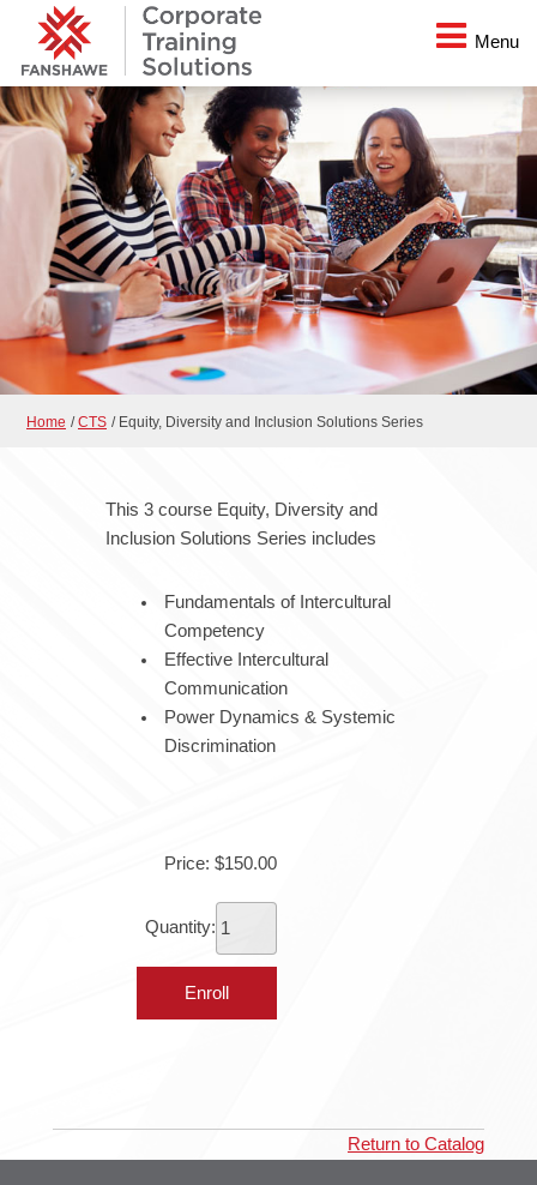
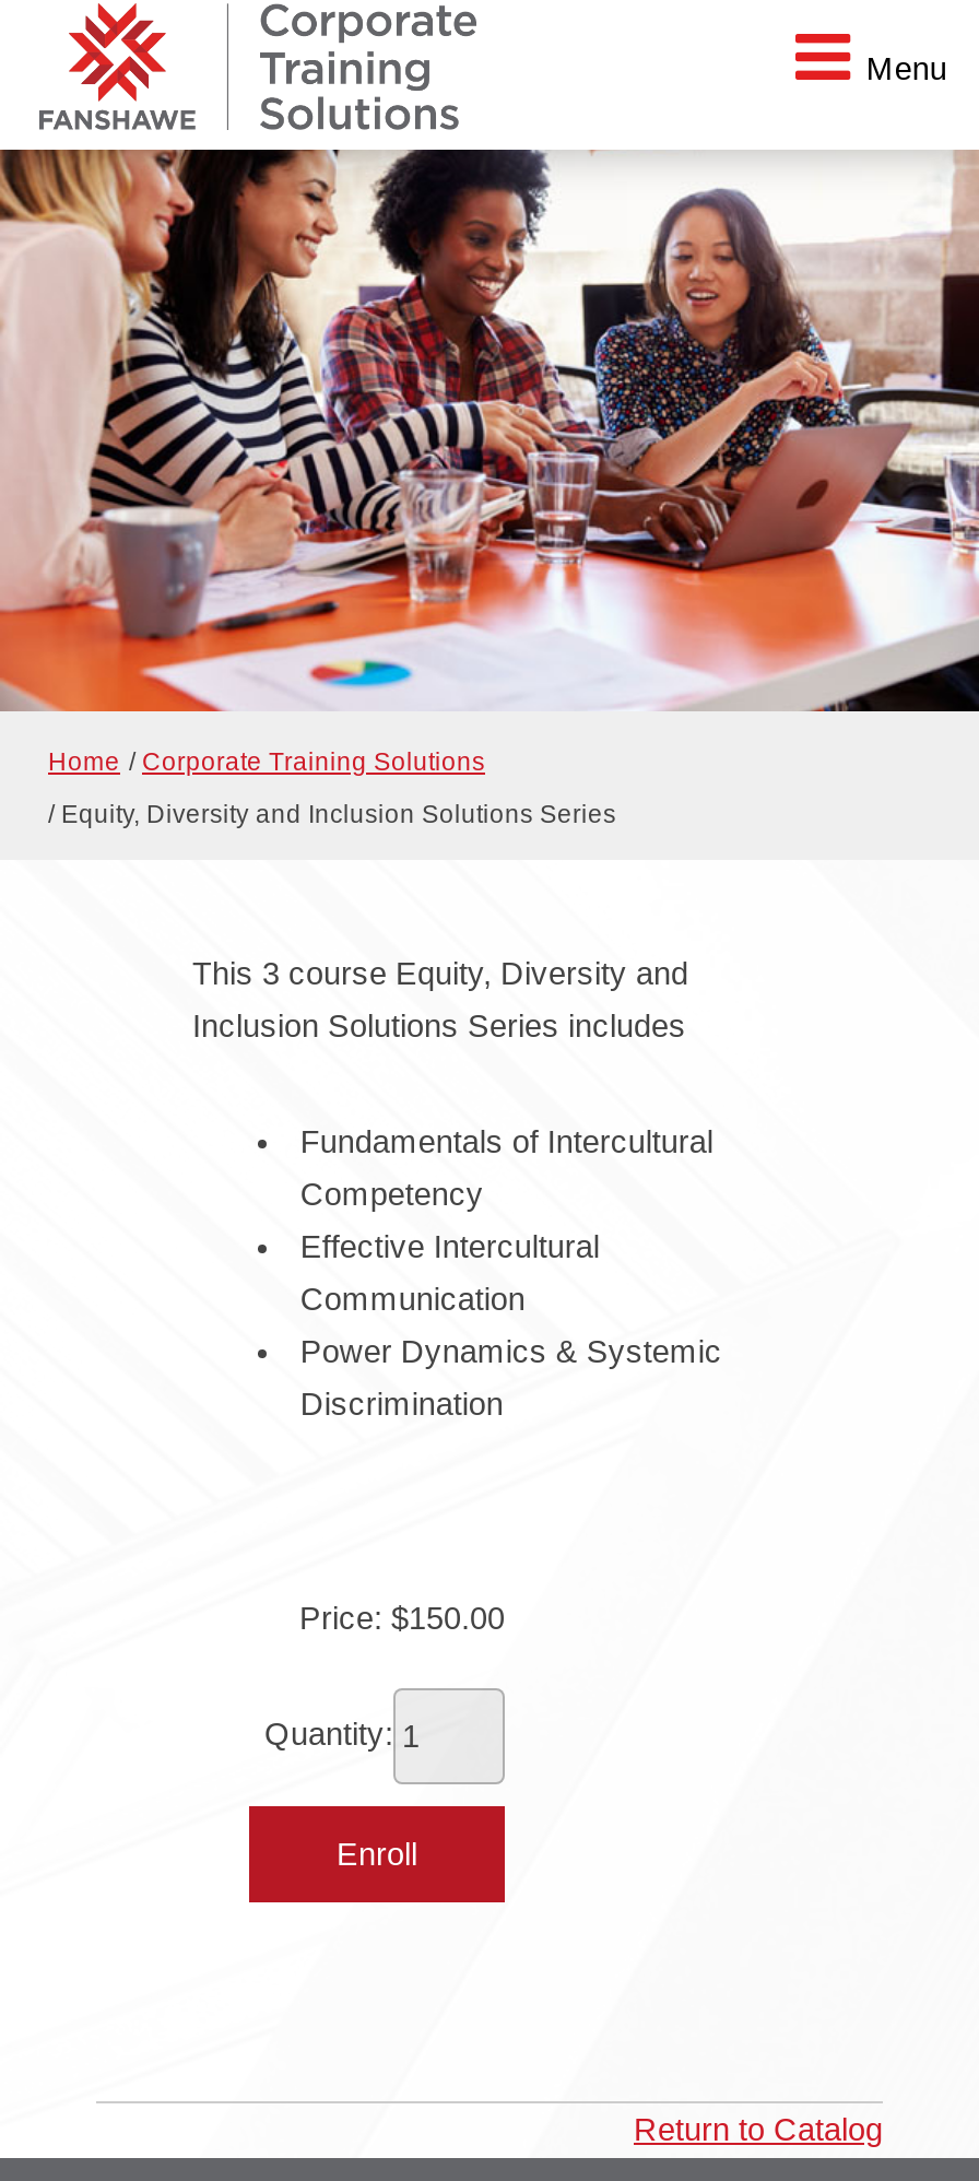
- Home / CTS / Equity, Diversity and Inclusion Solutions Series
+ Home / Corporate Training Solutions
+ / Equity, Diversity and Inclusion Solutions Series
